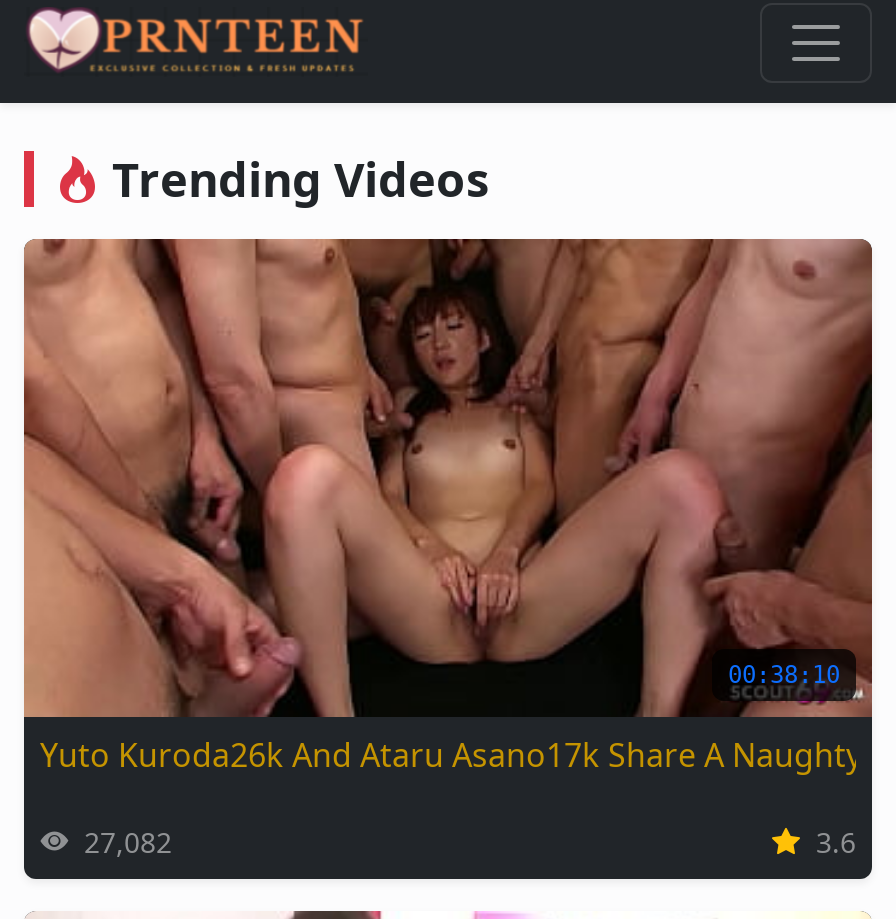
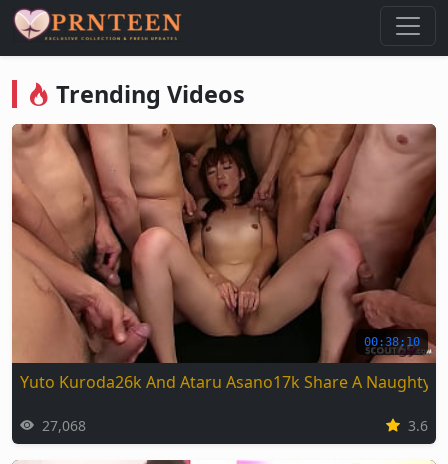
- 27,082
+ 27,068
